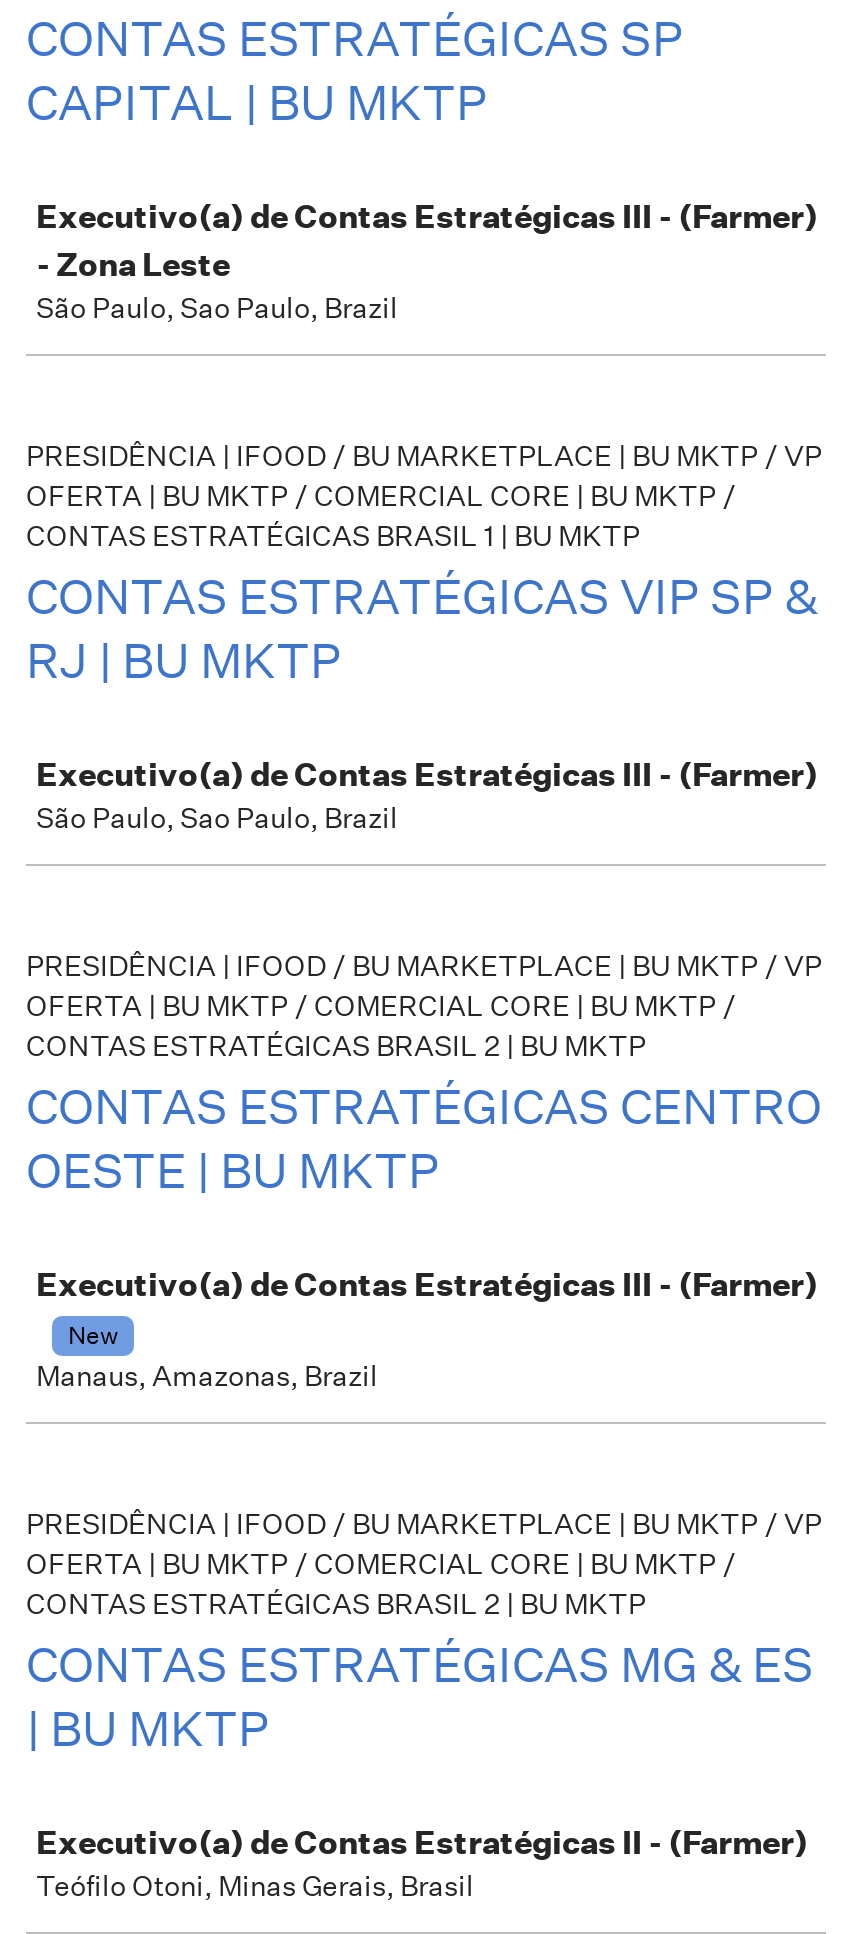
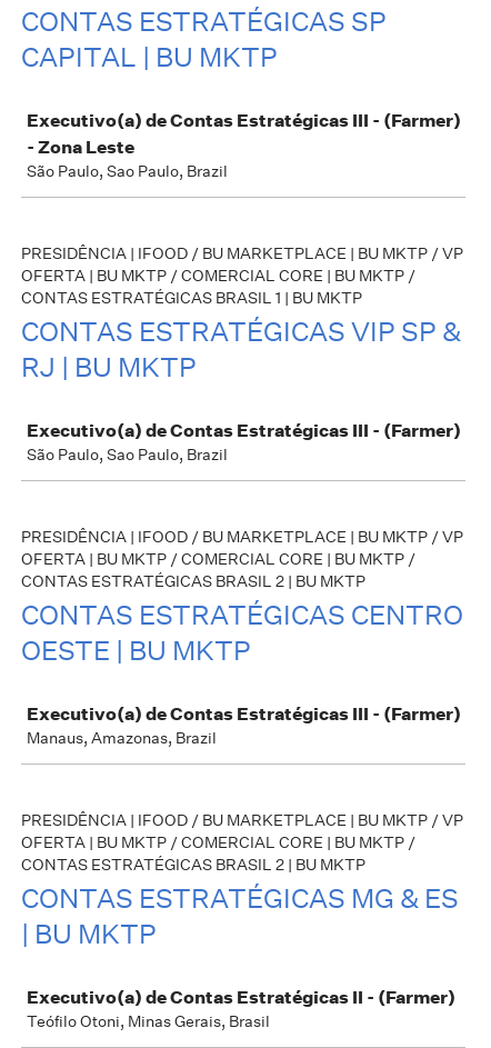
- New
